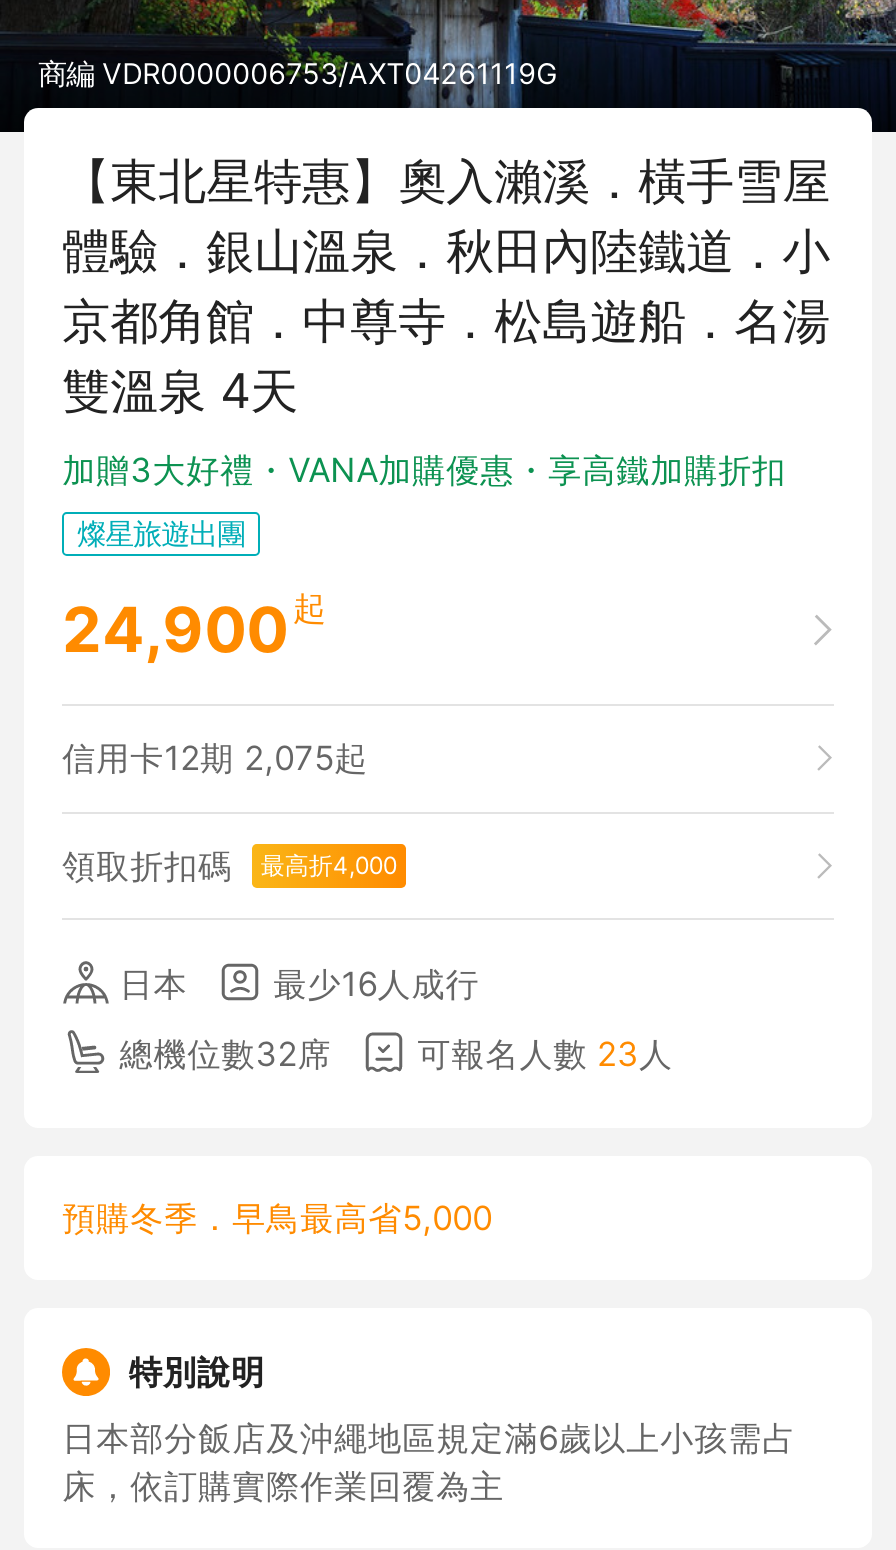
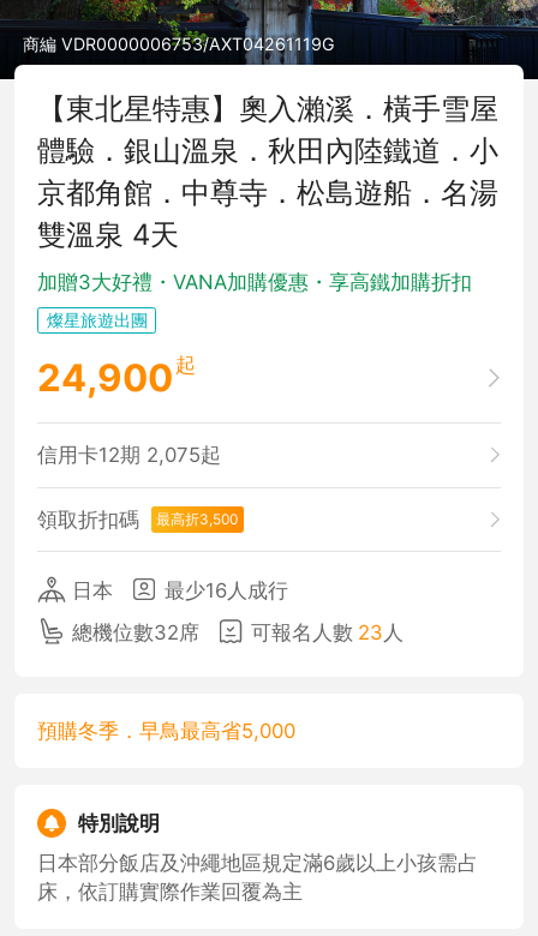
- 領取折扣碼 最高折4,000
+ 領取折扣碼 最高折3,500
